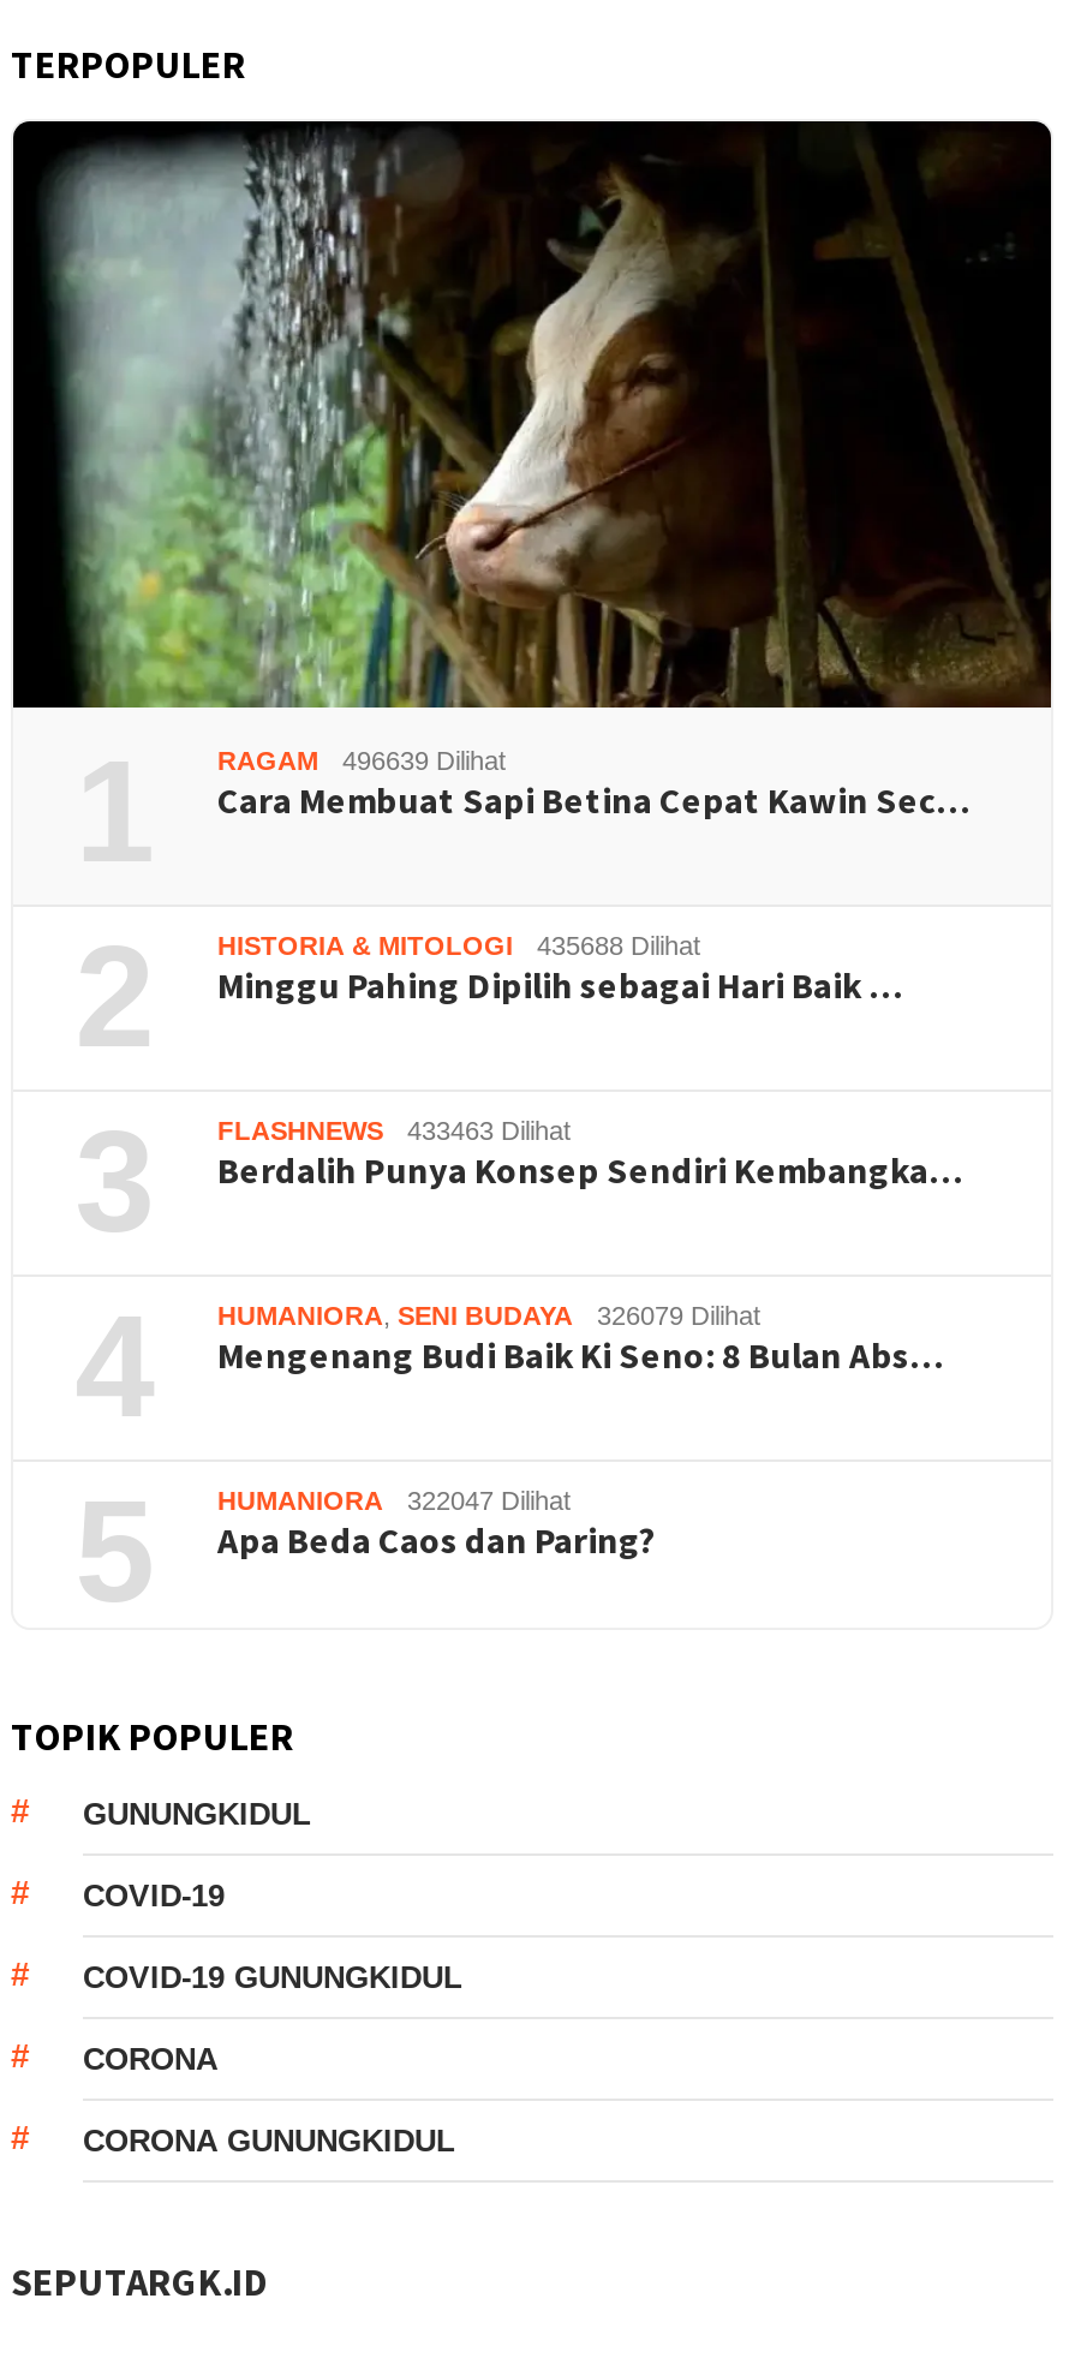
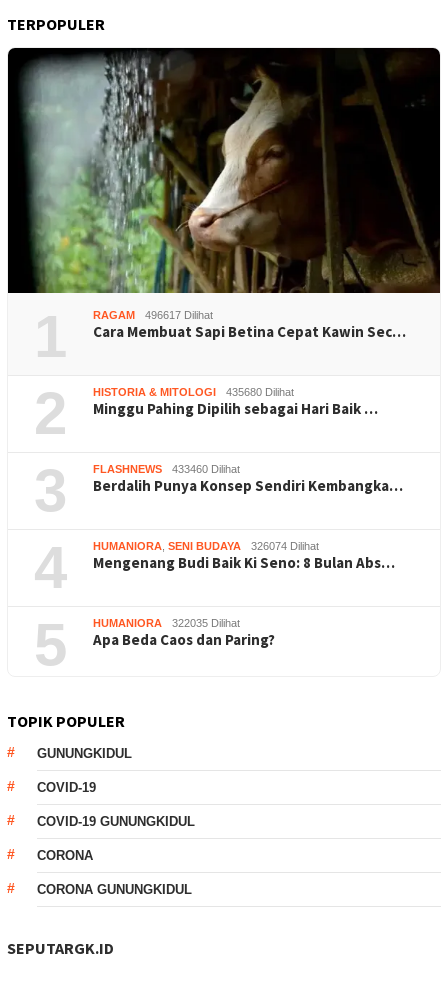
- RAGAM 496639 Dilihat
+ RAGAM 496617 Dilihat

- HISTORIA & MITOLOGI 435688 Dilihat
+ HISTORIA & MITOLOGI 435680 Dilihat

- FLASHNEWS 433463 Dilihat
+ FLASHNEWS 433460 Dilihat

- HUMANIORA, SENI BUDAYA 326079 Dilihat
+ HUMANIORA, SENI BUDAYA 326074 Dilihat

- HUMANIORA 322047 Dilihat
+ HUMANIORA 322035 Dilihat
